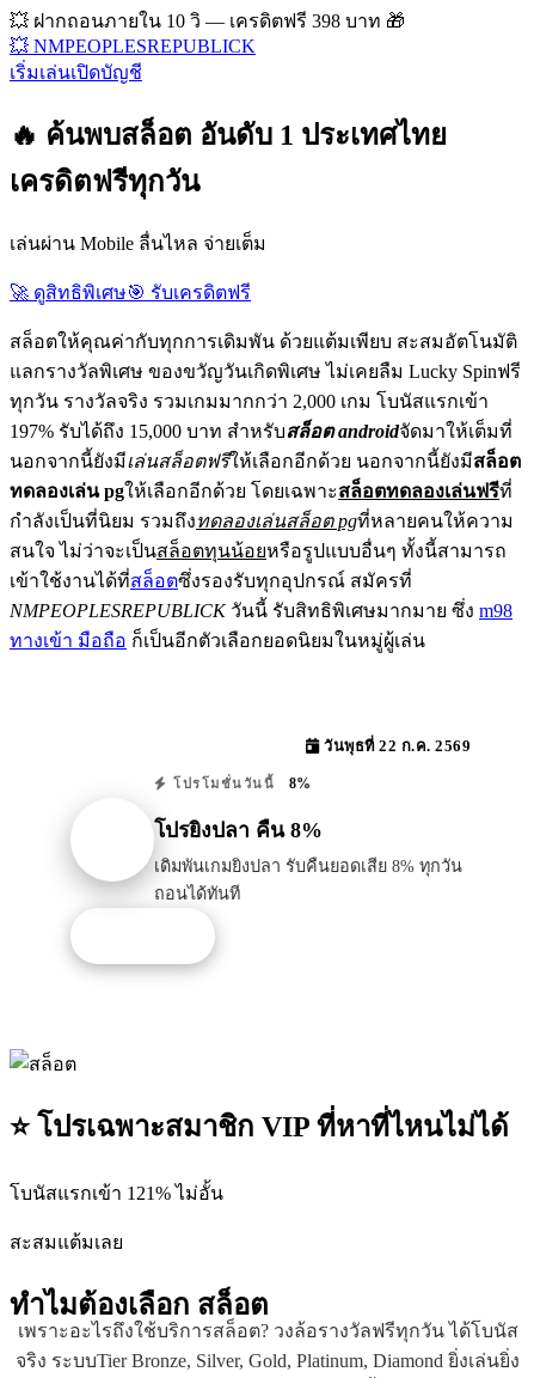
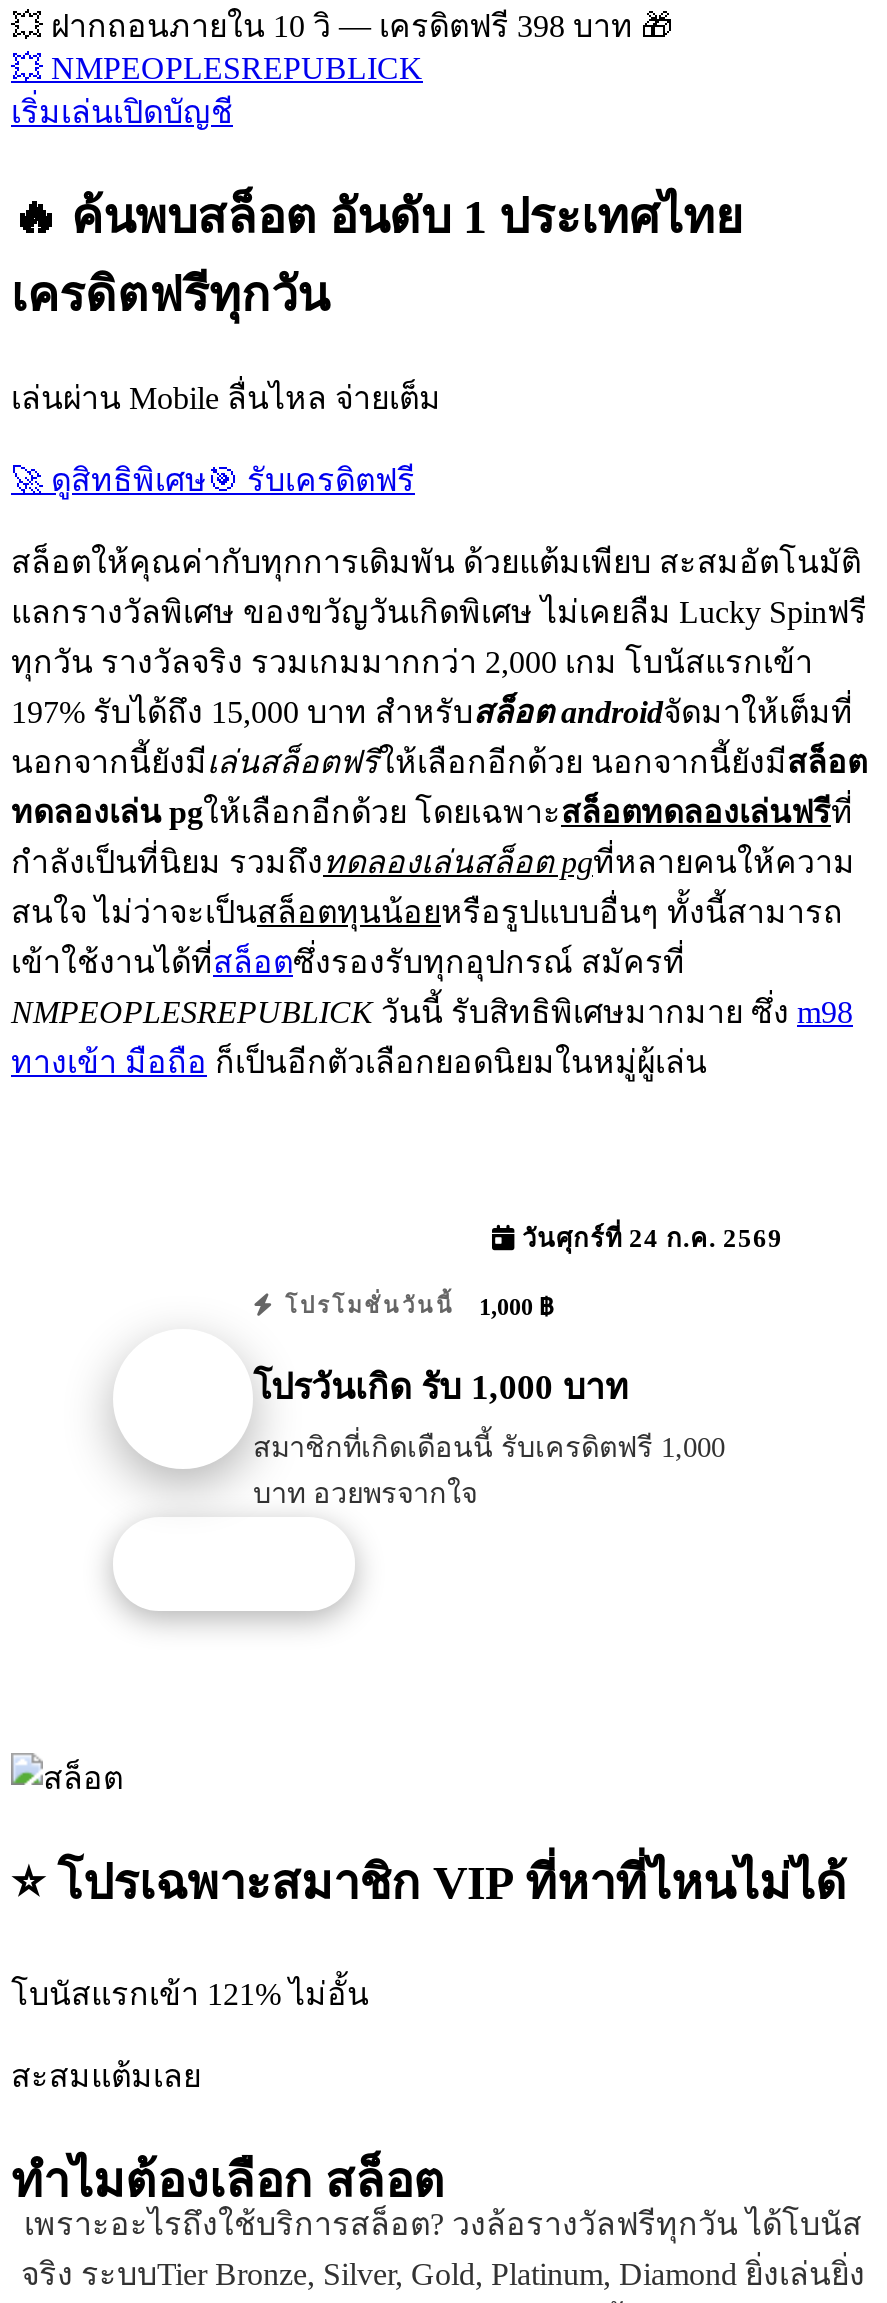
- วันพุธที่ 22 ก.ค. 2569
+ วันศุกร์ที่ 24 ก.ค. 2569

- โปรโมชั่นวันนี้ 8%
+ โปรโมชั่นวันนี้ 1,000 ฿

- โปรยิงปลา คืน 8%
+ โปรวันเกิด รับ 1,000 บาท

- เดิมพันเกมยิงปลา รับคืนยอดเสีย 8% ทุกวัน
- ถอนได้ทันที
+ สมาชิกที่เกิดเดือนนี้ รับเครดิตฟรี 1,000
+ บาท อวยพรจากใจ
